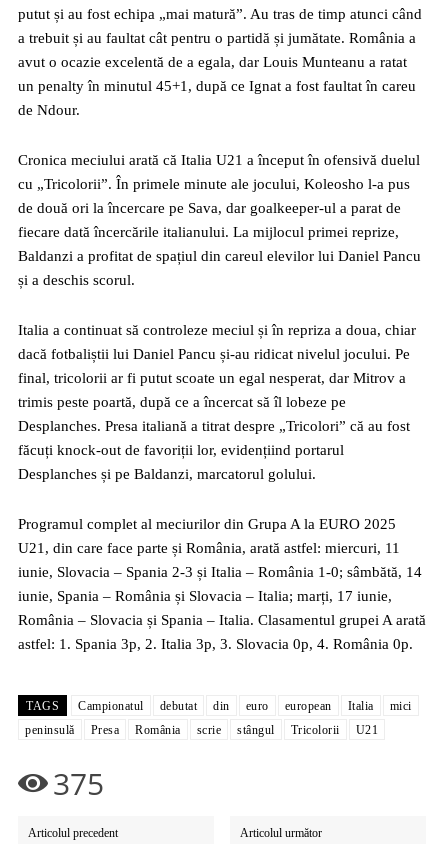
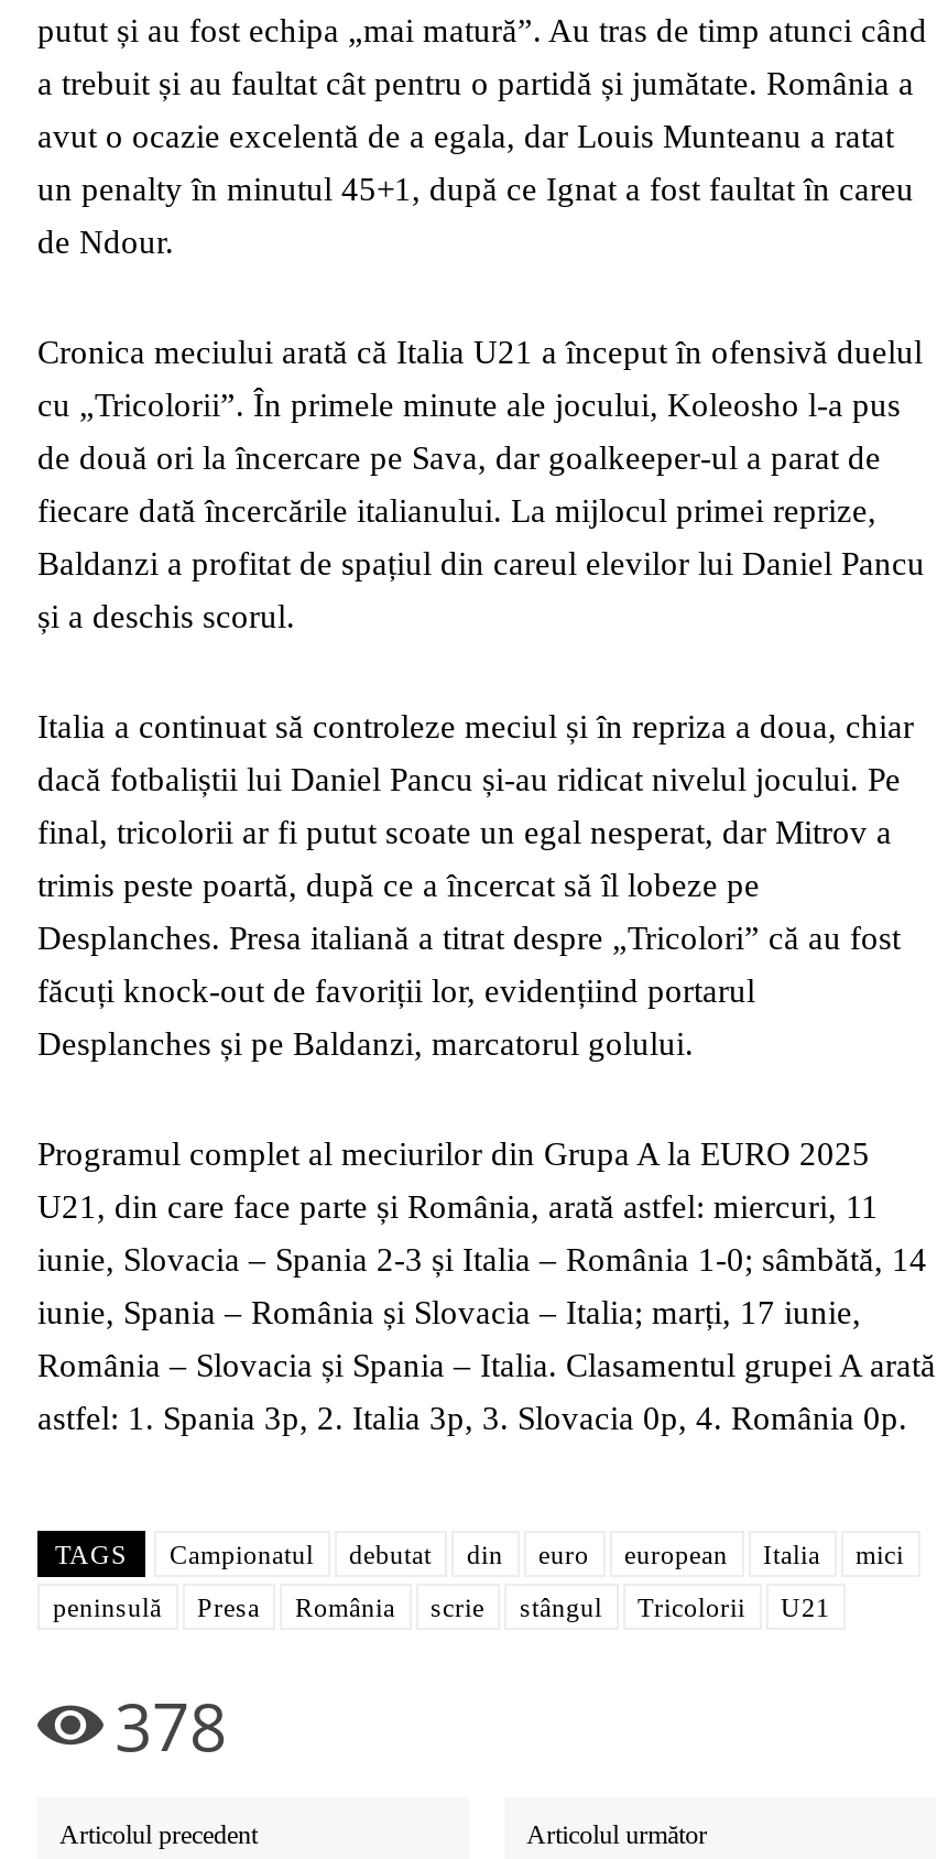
- 375
+ 378
